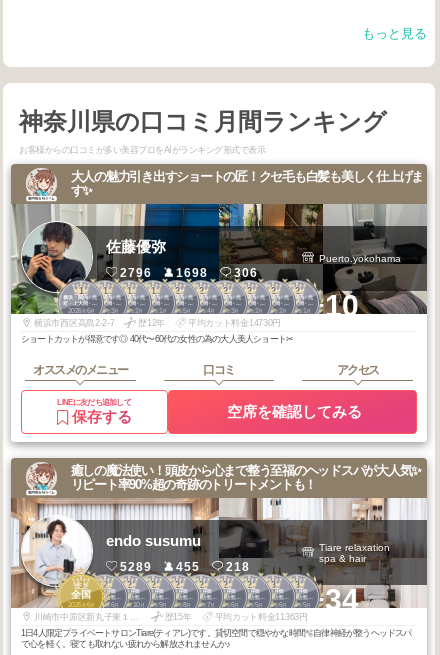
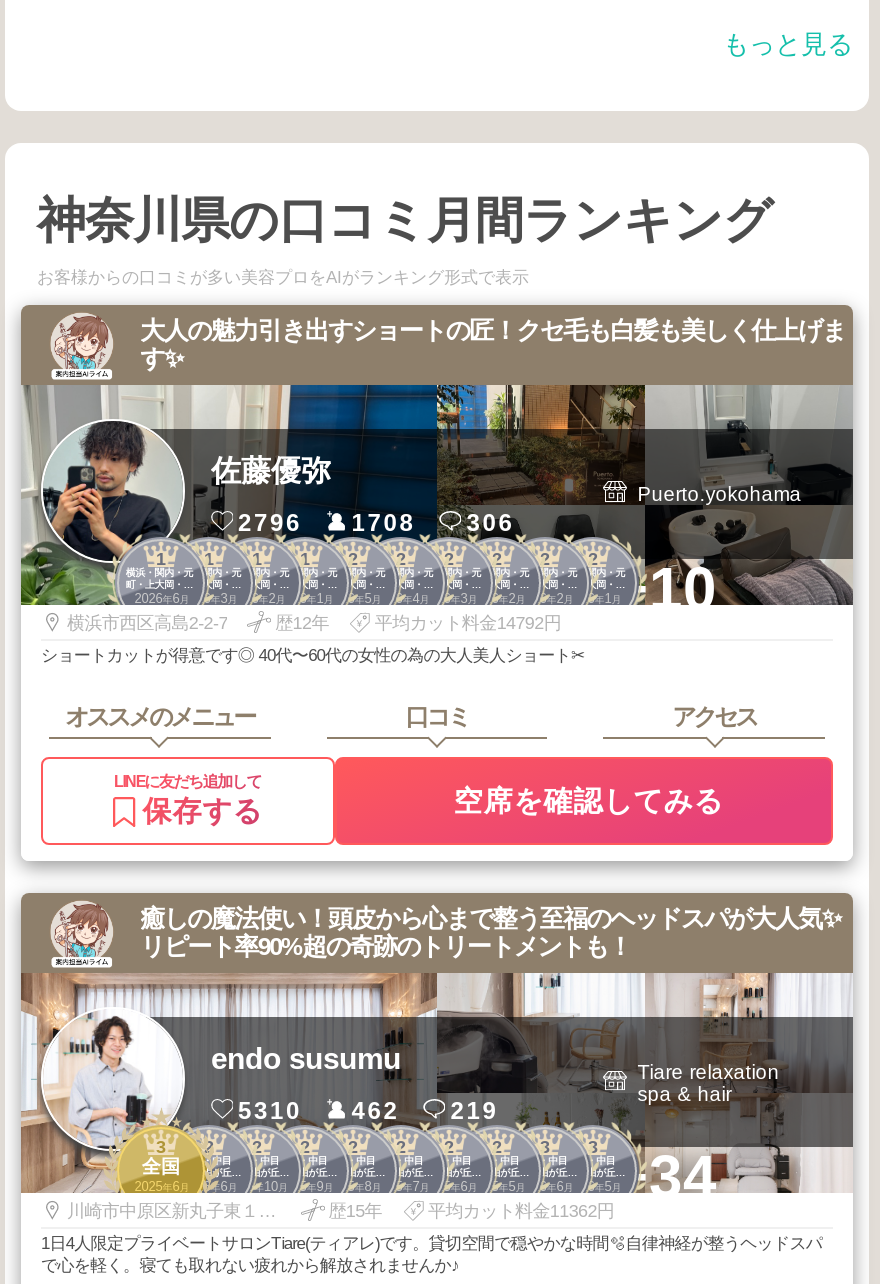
- 2796 1698 306
+ 2796 1708 306

- 平均カット料金14730円
+ 平均カット料金14792円

- 5289
+ 5310

- 455
+ 462

- 218
+ 219

- 平均カット料金11363円
+ 平均カット料金11362円
